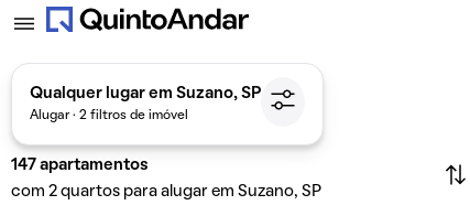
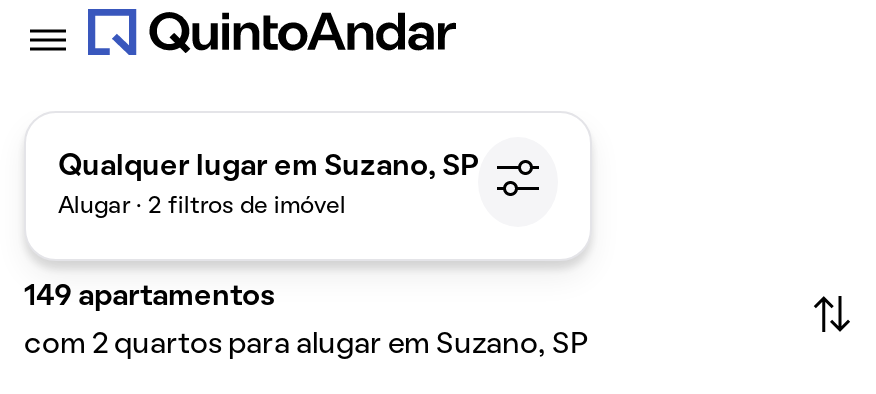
- 147 apartamentos
+ 149 apartamentos
